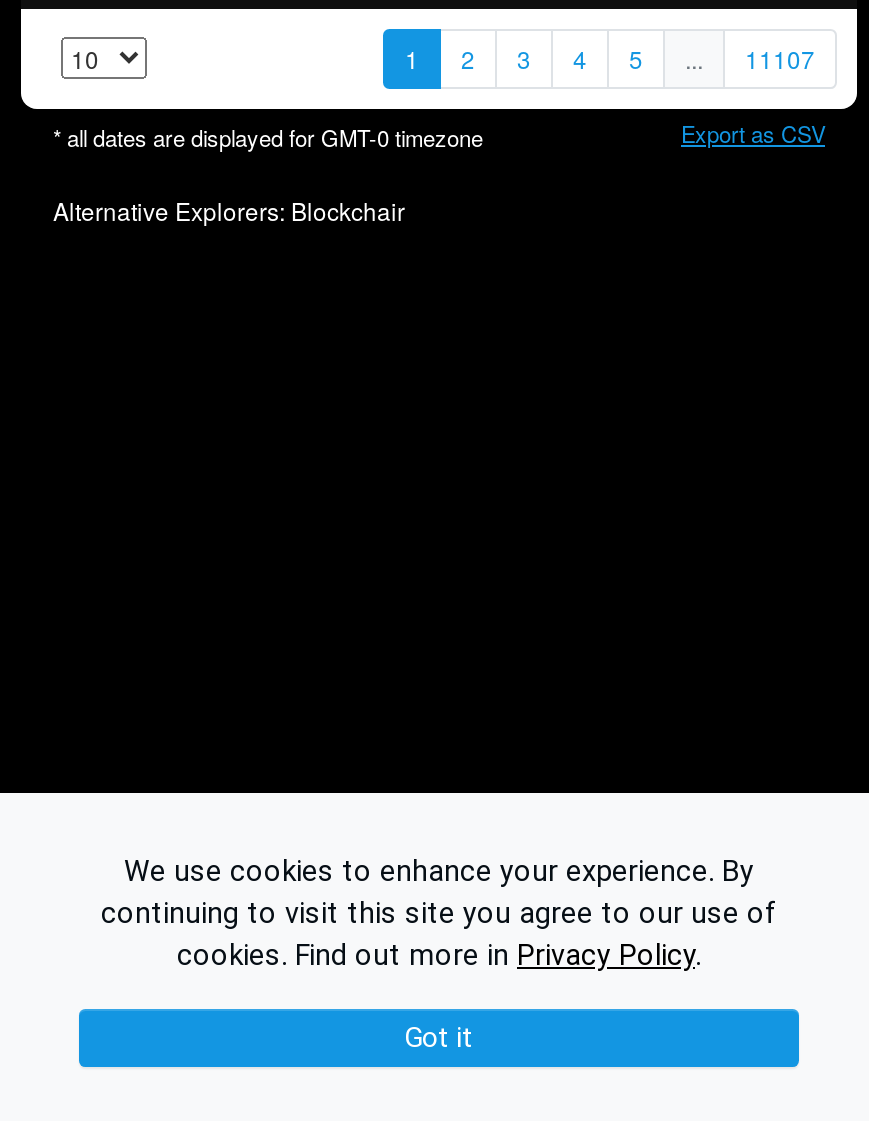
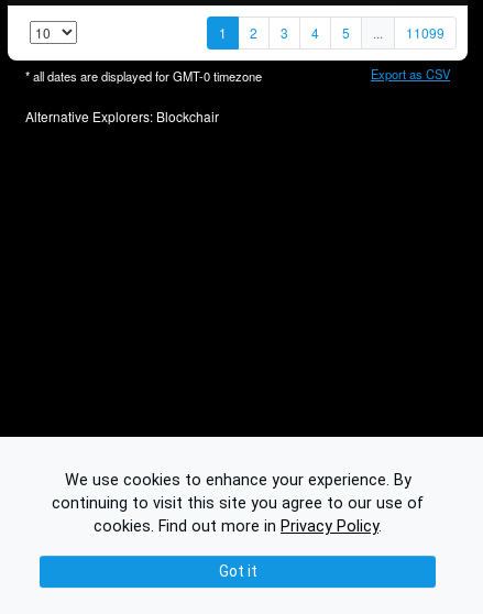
- 11107
+ 11099
